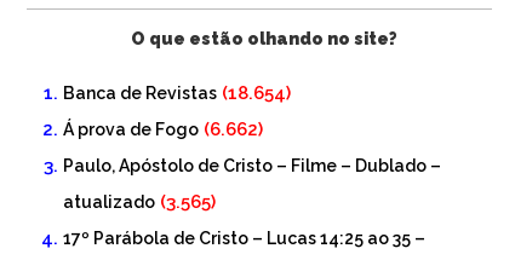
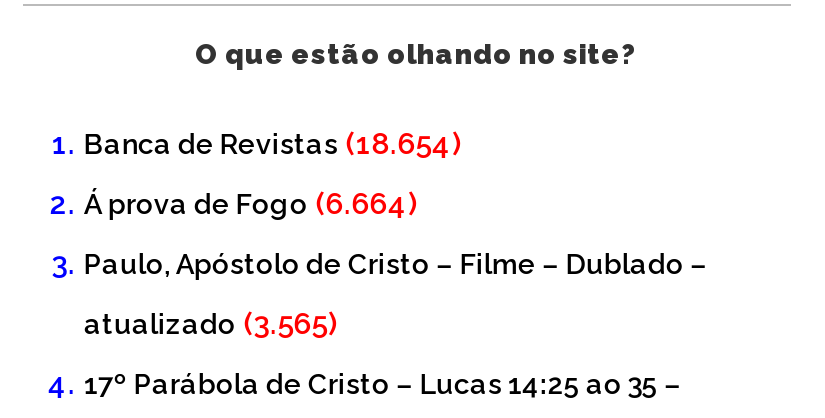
- Á prova de Fogo (6.662)
+ Á prova de Fogo (6.664)
